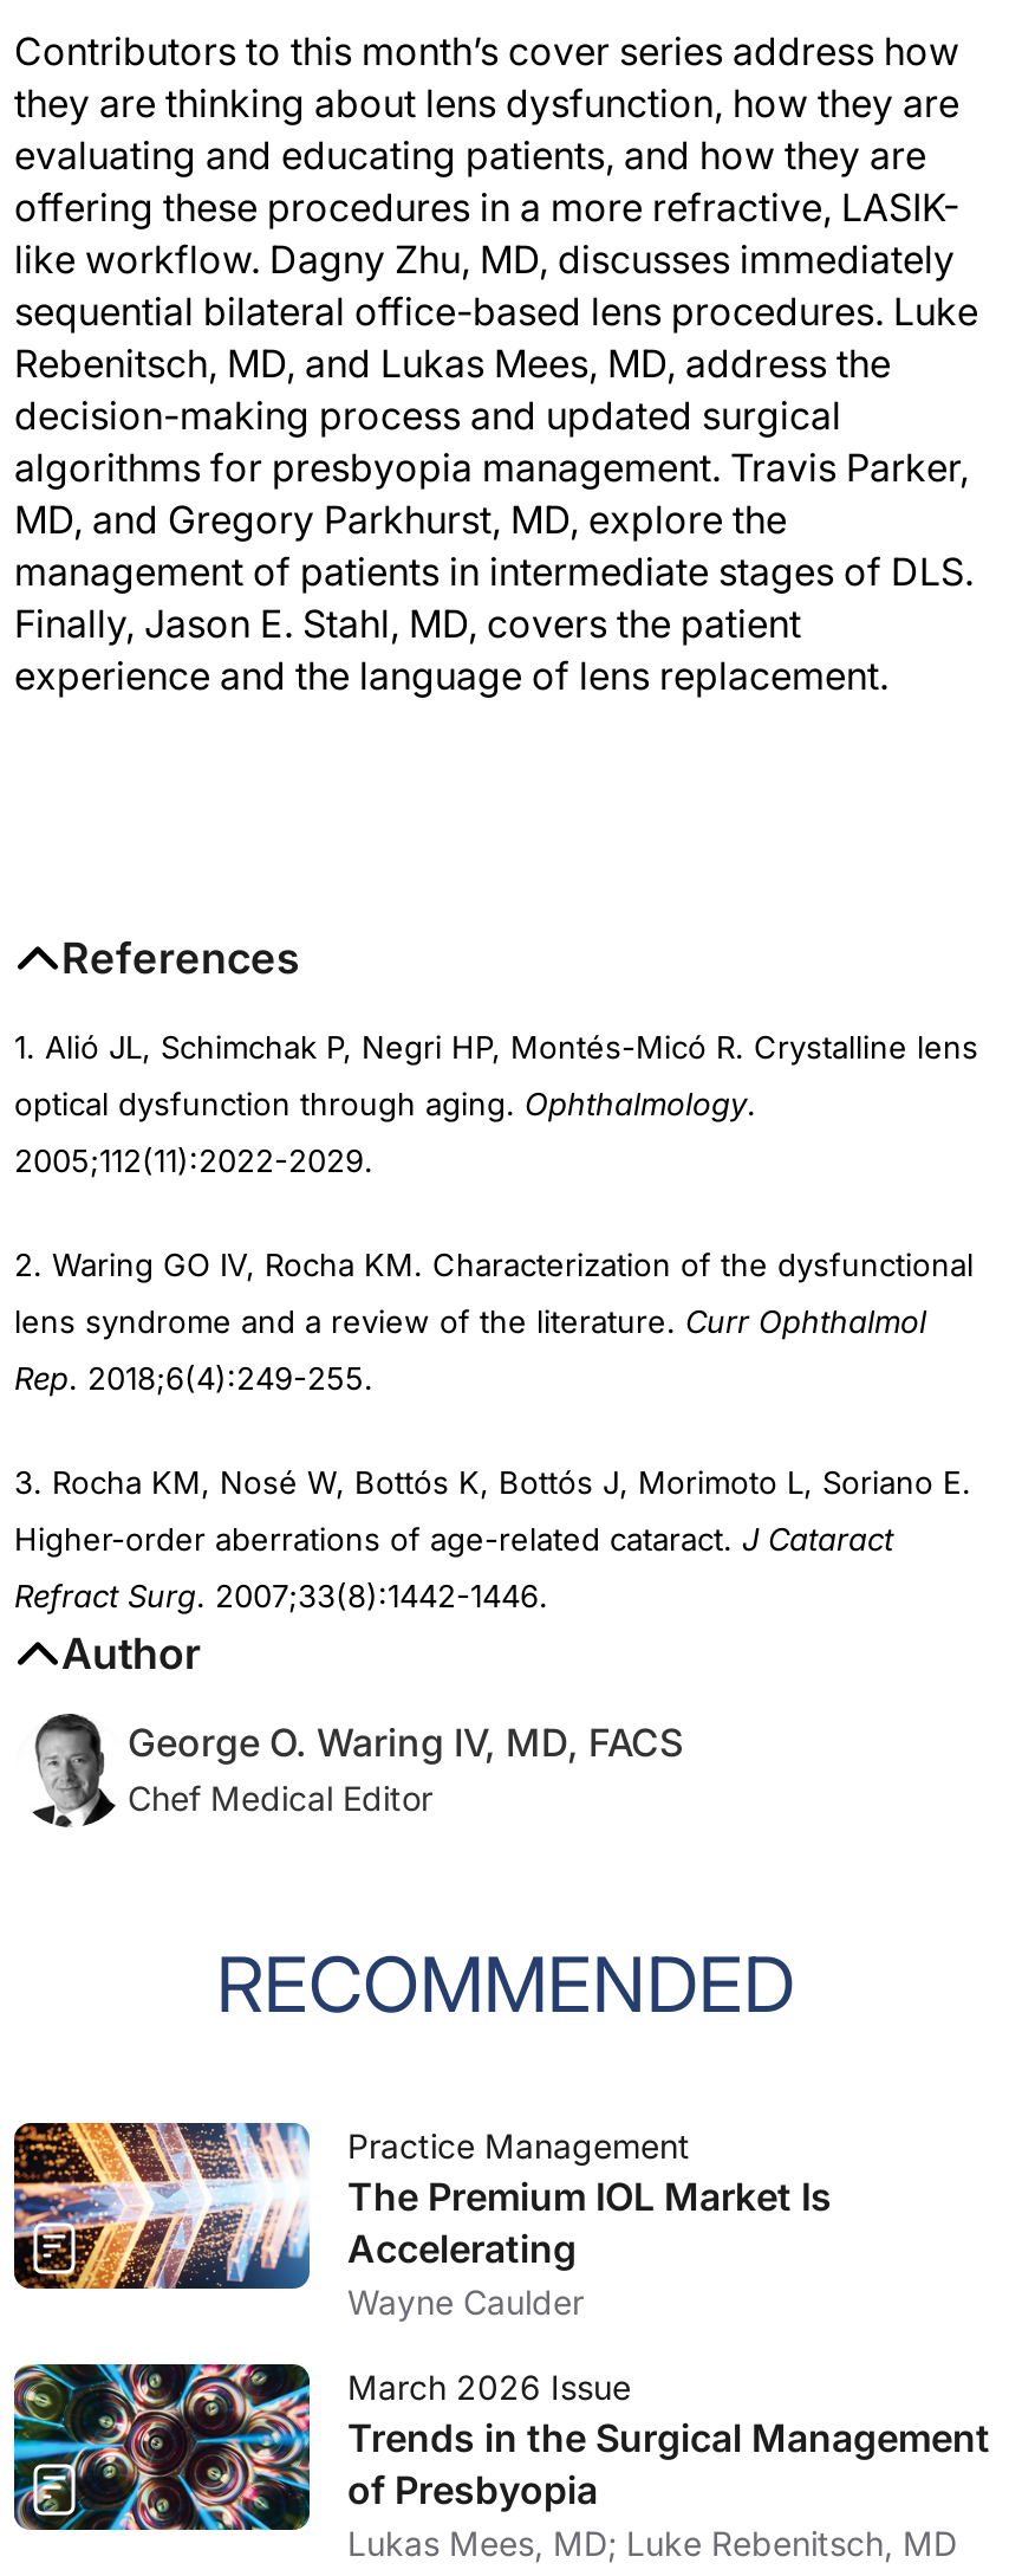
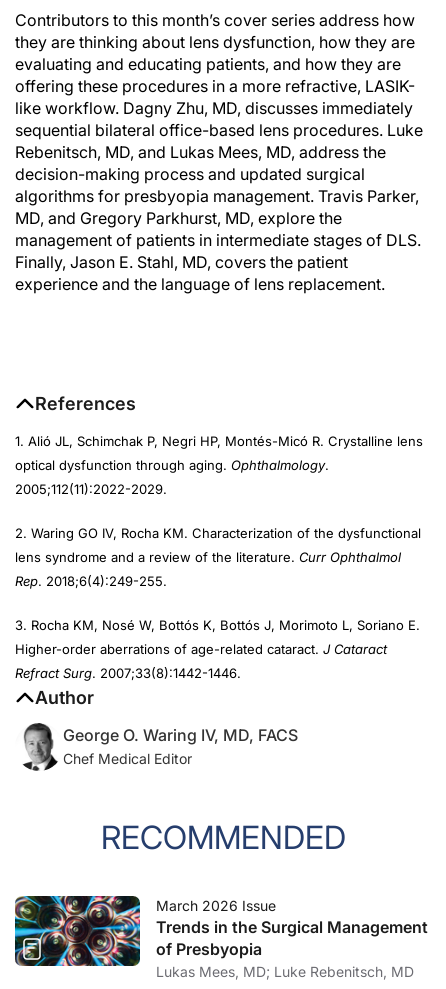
- [image]
- Practice Management
- The Premium IOL Market Is
- Accelerating
- Wayne Caulder
